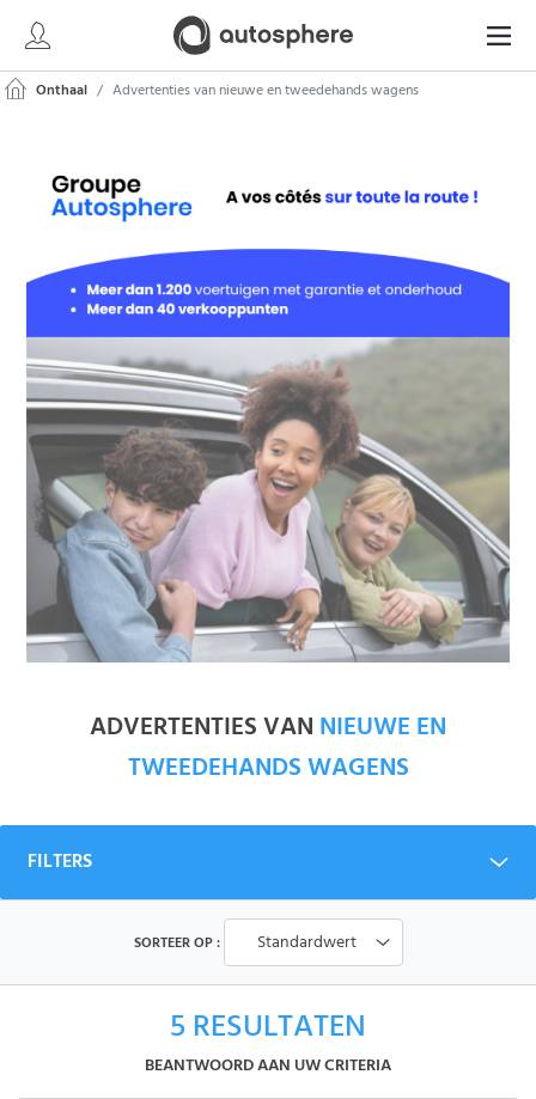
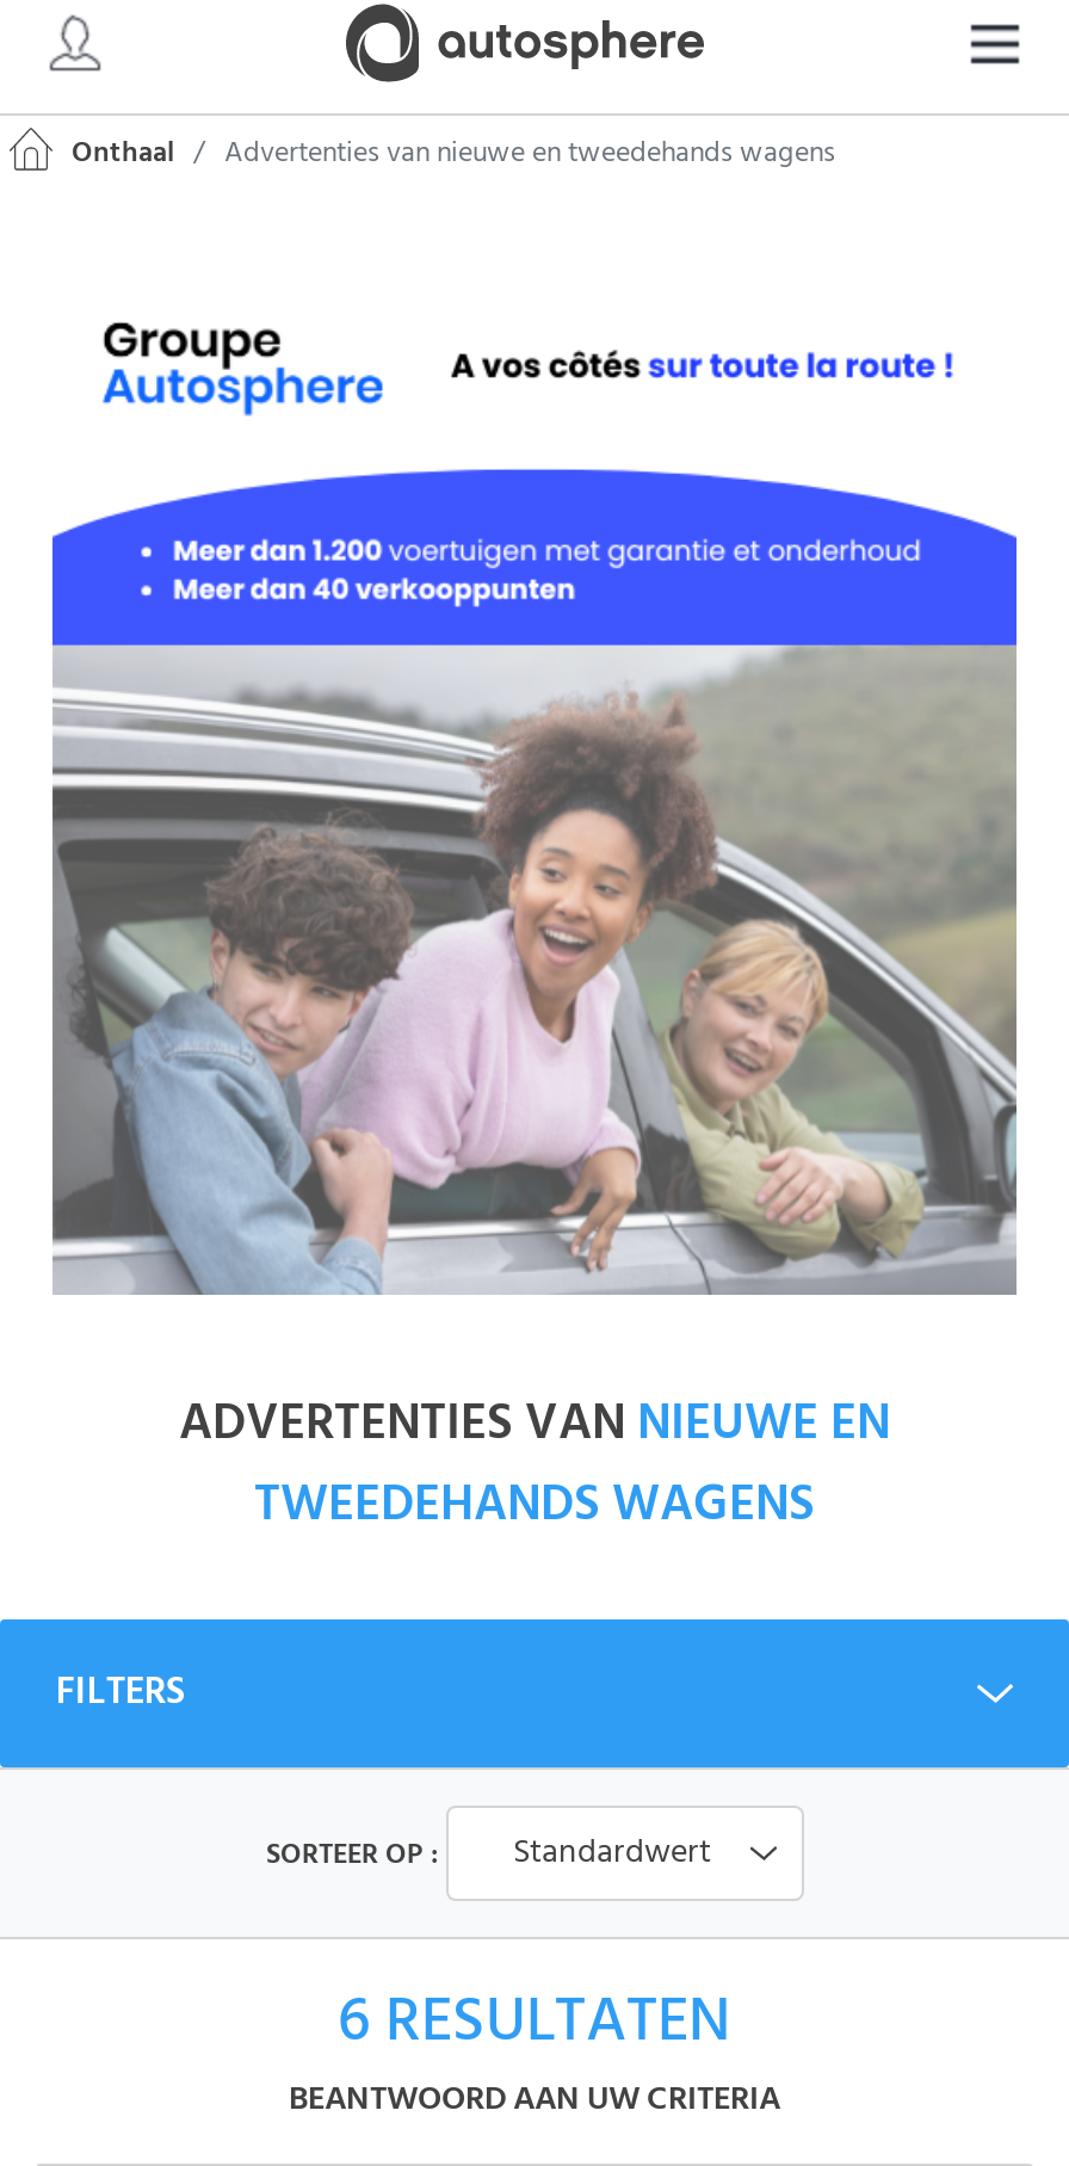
- 5 RESULTATEN
+ 6 RESULTATEN
